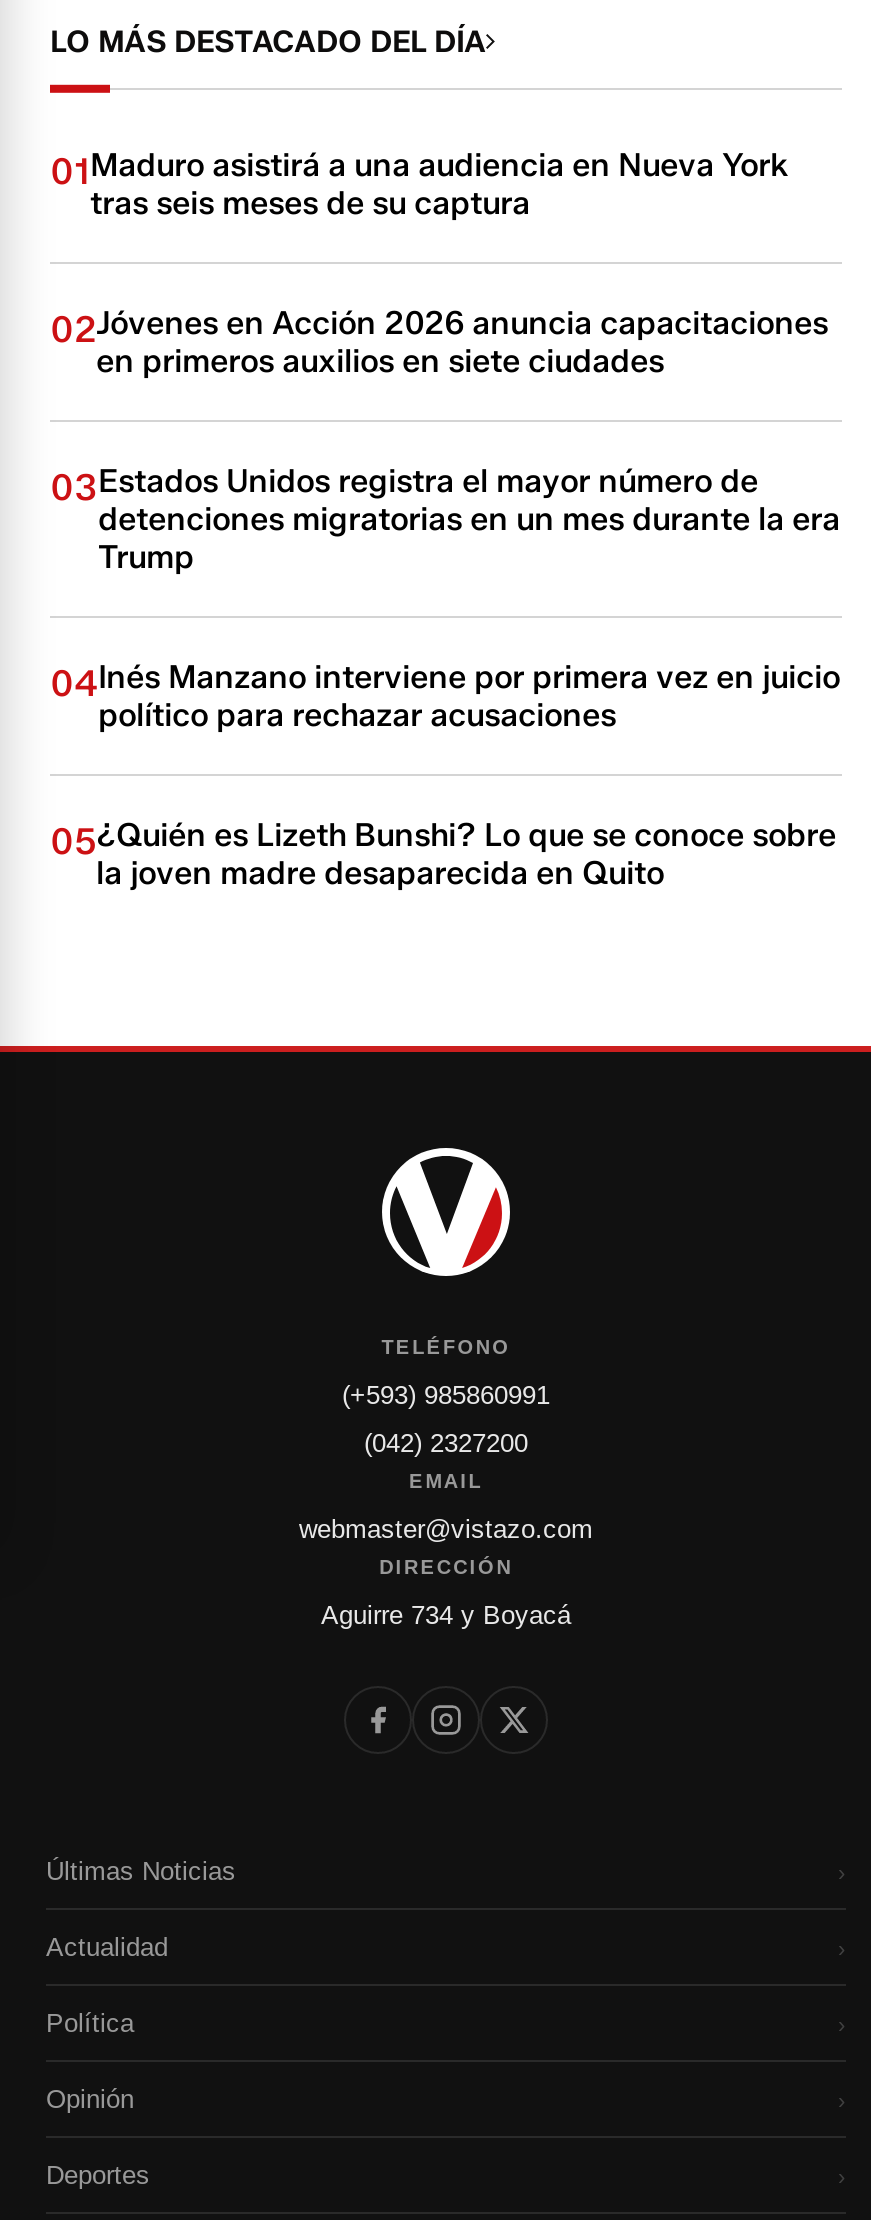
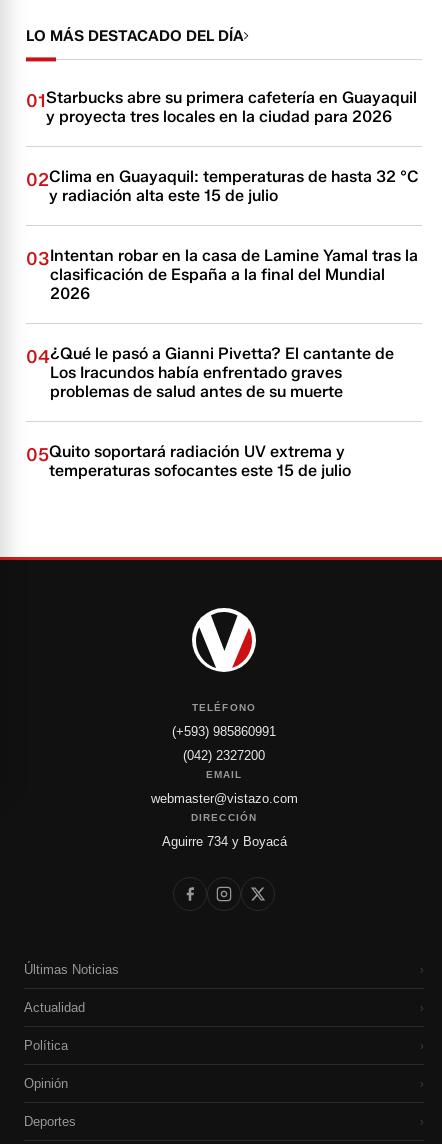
- 01Maduro asistirá a una audiencia en Nueva York
- tras seis meses de su captura
+ 01Starbucks abre su primera cafetería en Guayaquil
+ y proyecta tres locales en la ciudad para 2026

- 02Jóvenes en Acción 2026 anuncia capacitaciones
- en primeros auxilios en siete ciudades
+ 02Clima en Guayaquil: temperaturas de hasta 32 °C
+ y radiación alta este 15 de julio

- 03Estados Unidos registra el mayor número de
- detenciones migratorias en un mes durante la era
- Trump
+ 03Intentan robar en la casa de Lamine Yamal tras la
+ clasificación de España a la final del Mundial
+ 2026

- 04Inés Manzano interviene por primera vez en juicio
- político para rechazar acusaciones
+ 04¿Qué le pasó a Gianni Pivetta? El cantante de
+ Los Iracundos había enfrentado graves
+ problemas de salud antes de su muerte

- 05¿Quién es Lizeth Bunshi? Lo que se conoce sobre
- la joven madre desaparecida en Quito
+ 05Quito soportará radiación UV extrema y
+ temperaturas sofocantes este 15 de julio
